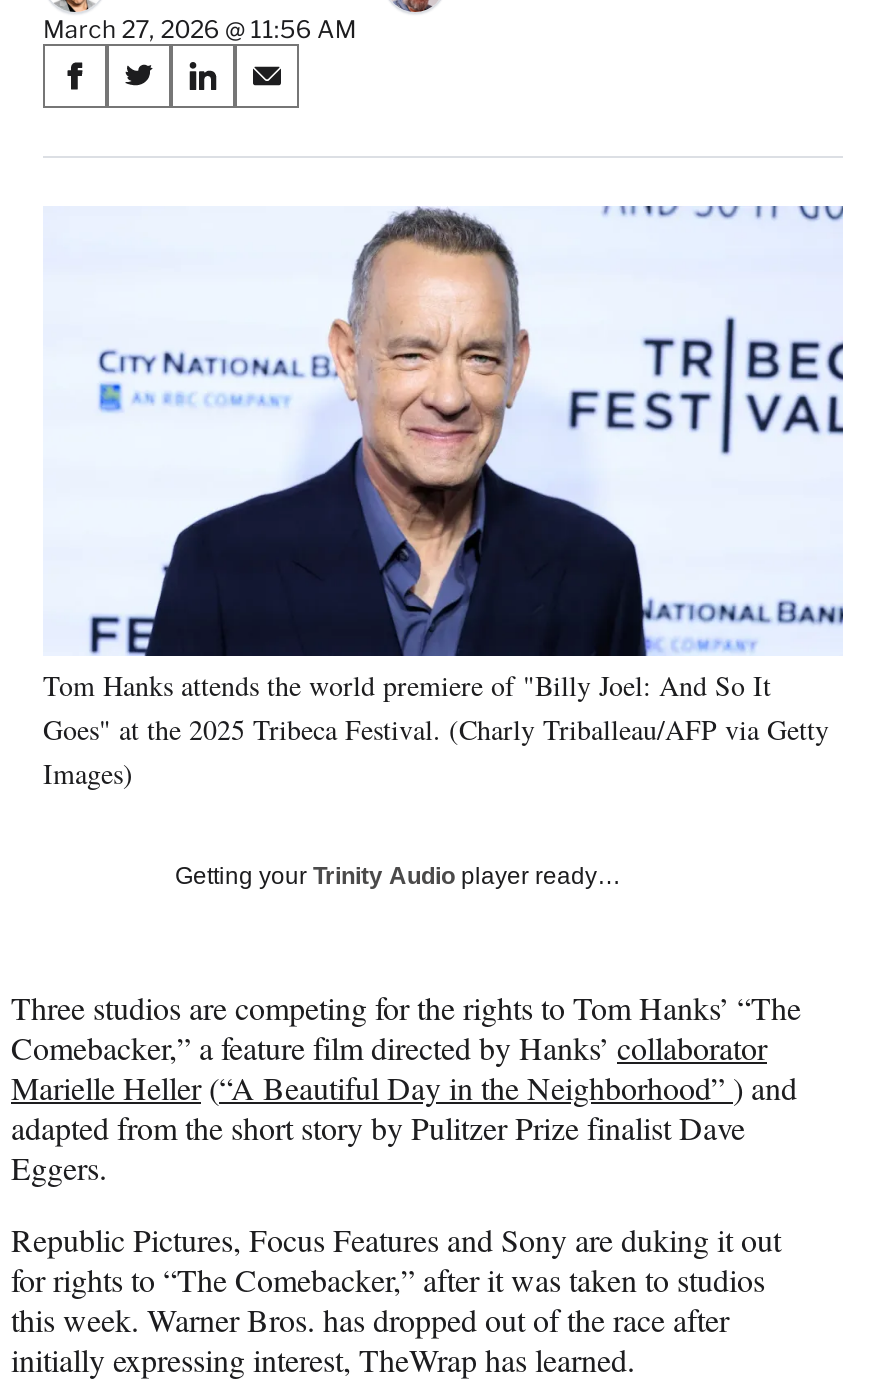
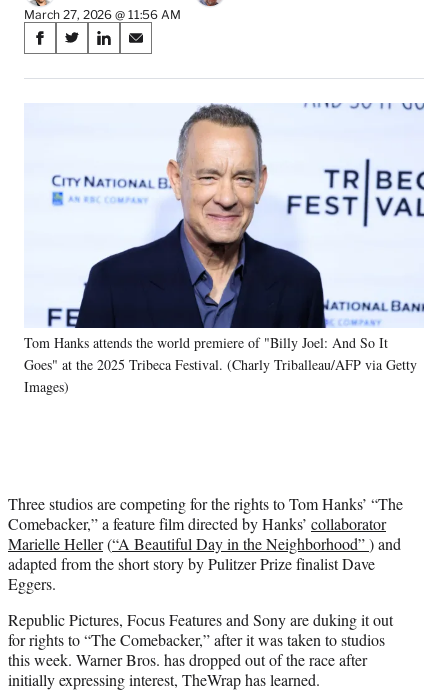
- Getting your Trinity Audio player ready…
